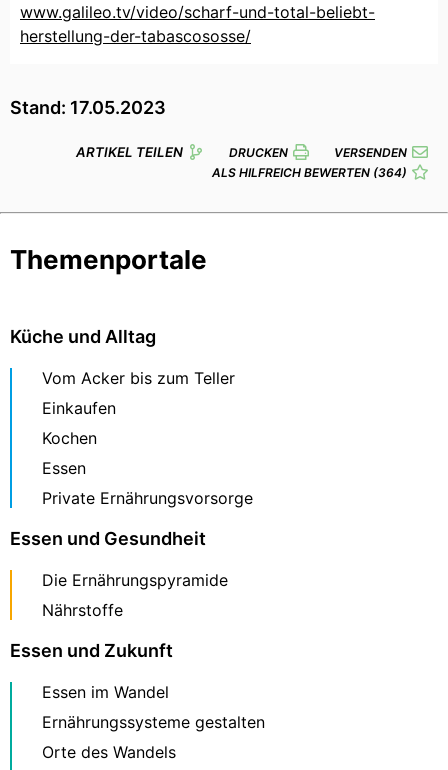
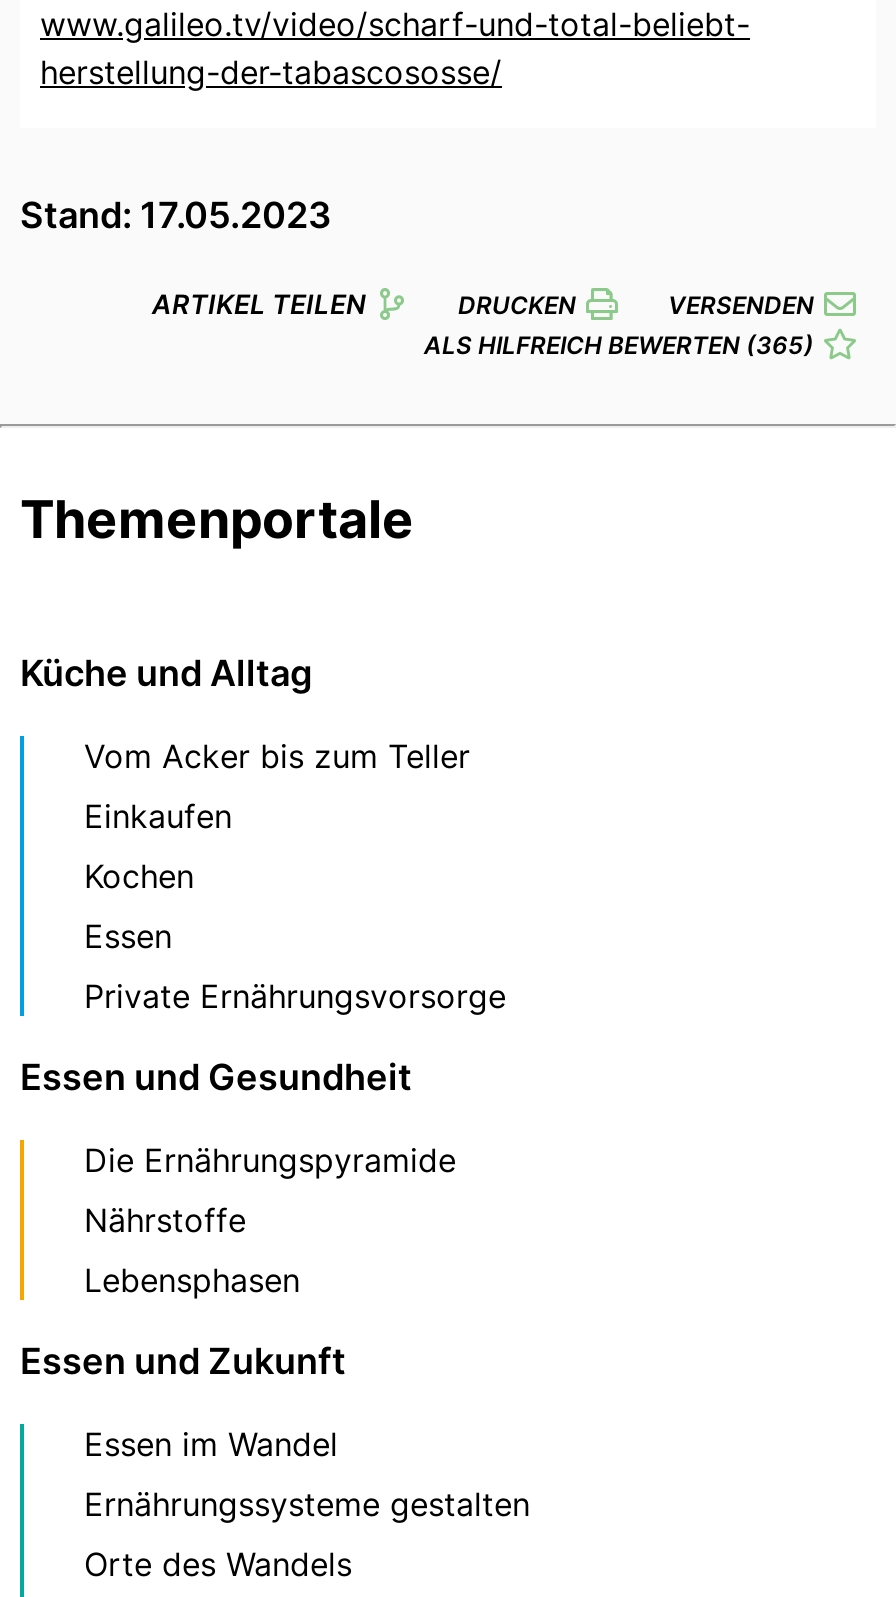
- ALS HILFREICH BEWERTEN (364)
+ ALS HILFREICH BEWERTEN (365)

+ Lebensphasen
